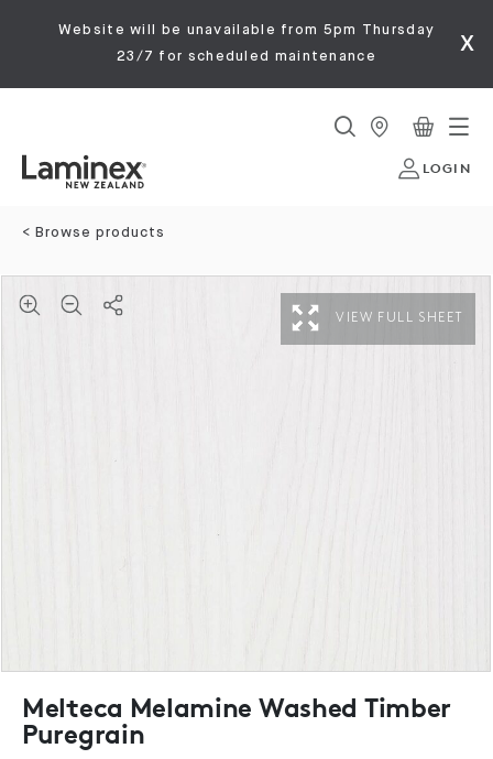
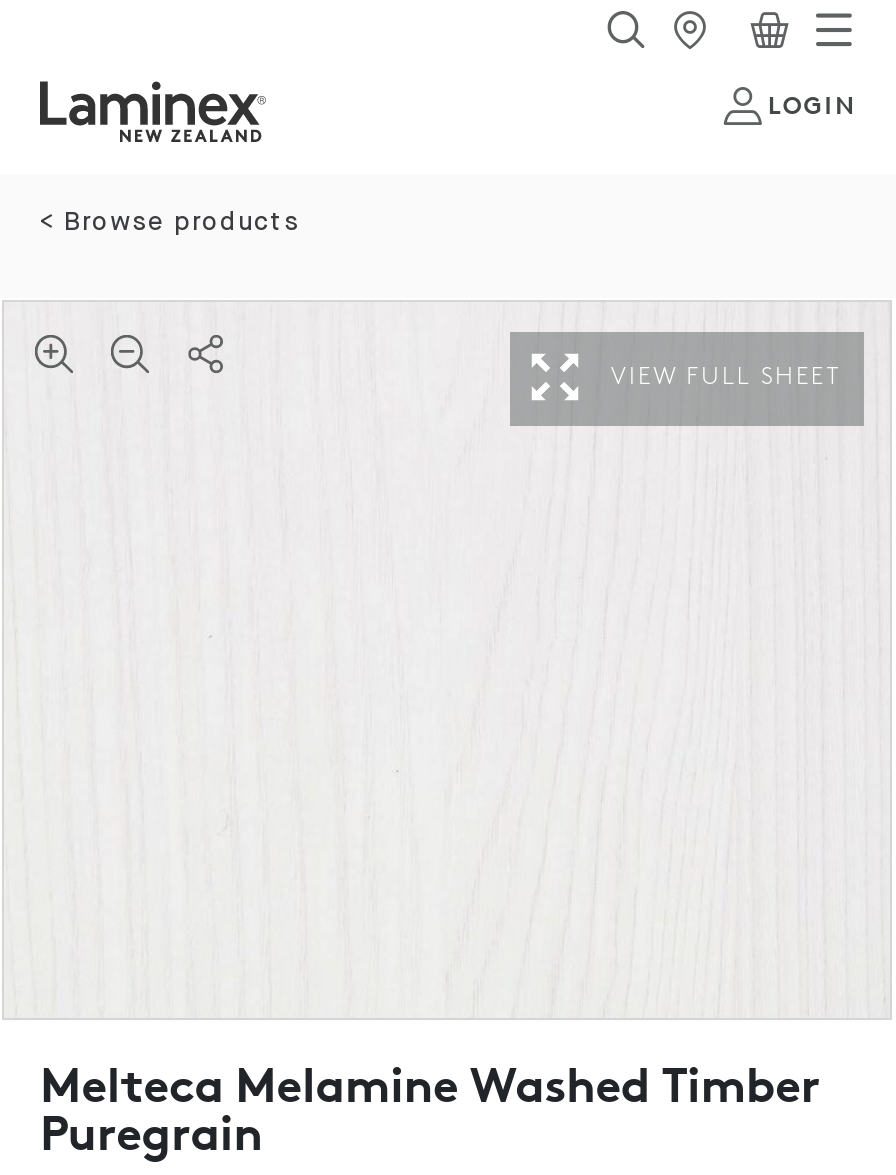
- Website will be unavailable from 5pm Thursday
- 23/7 for scheduled maintenance
- x
